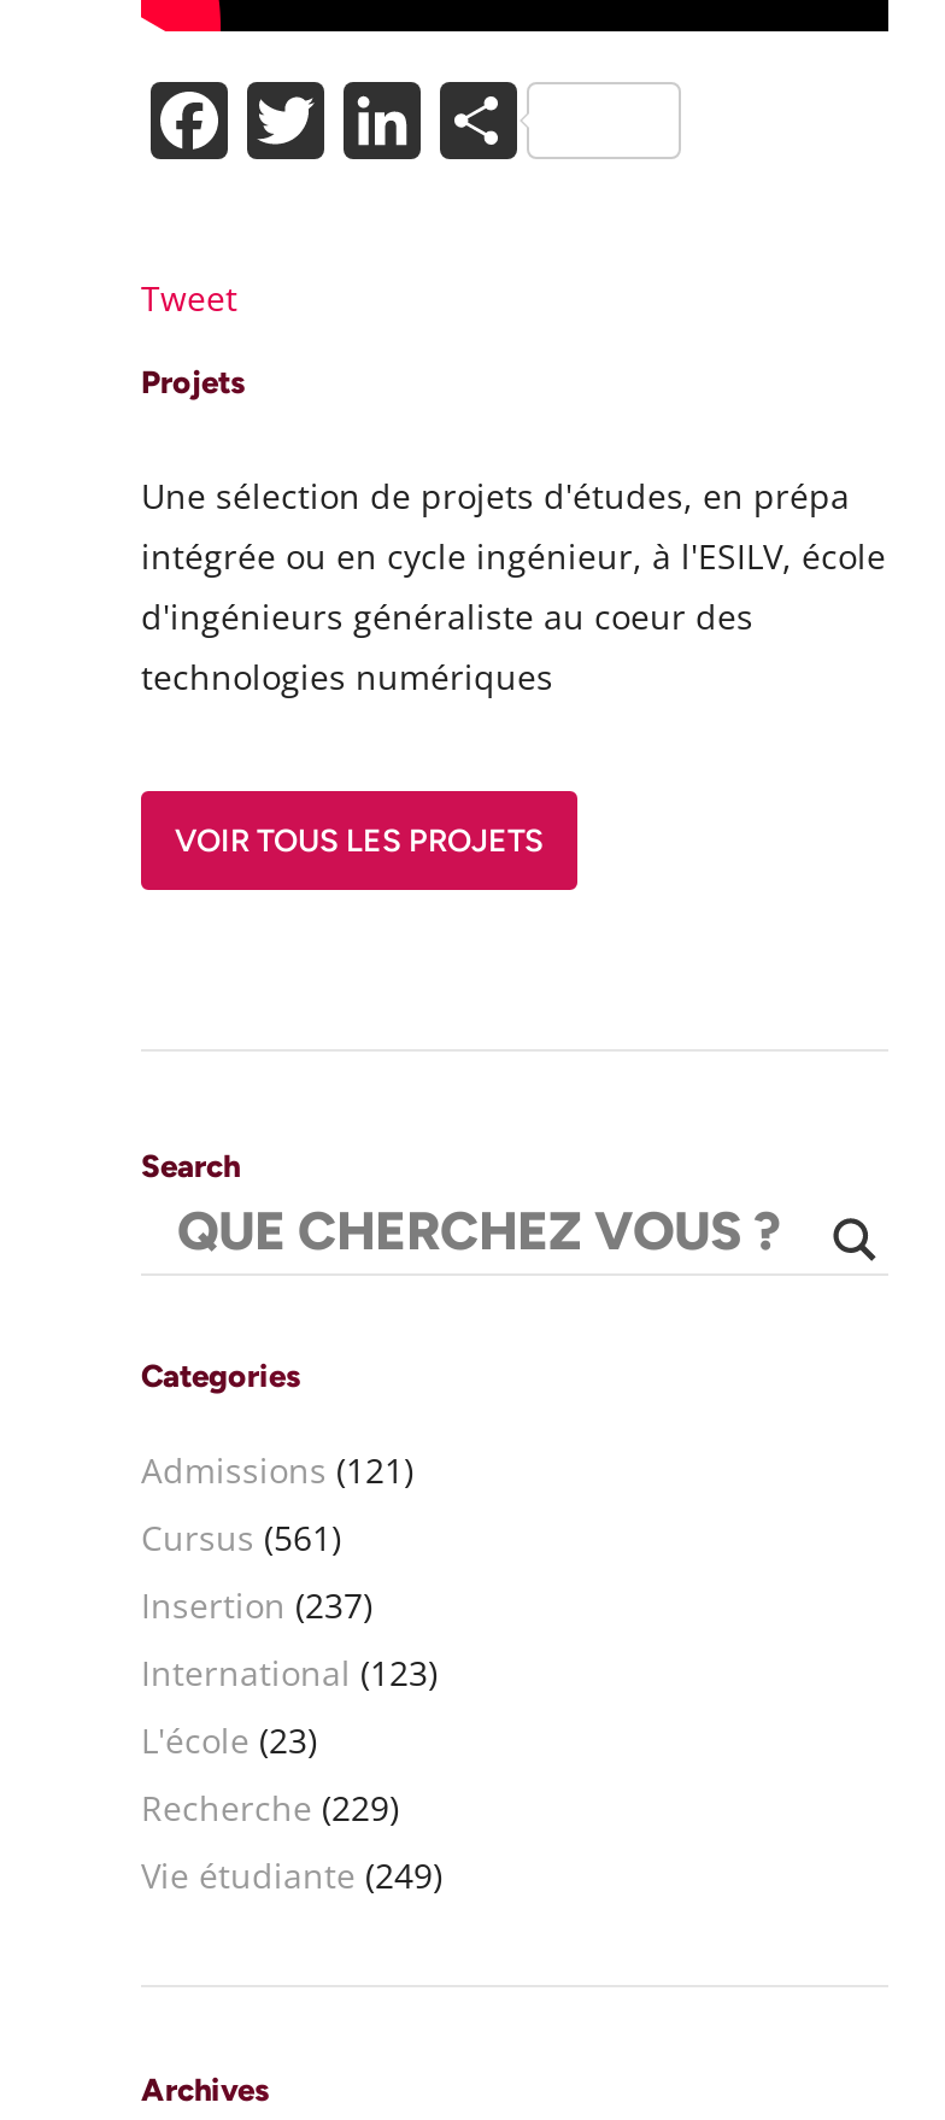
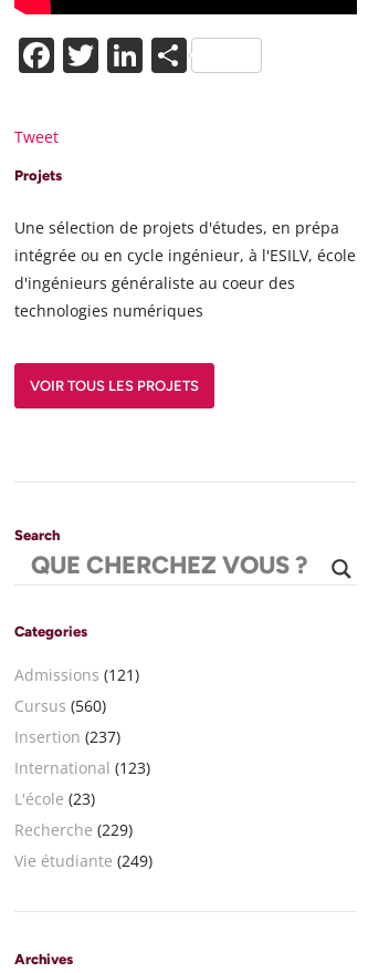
- Cursus (561)
+ Cursus (560)
